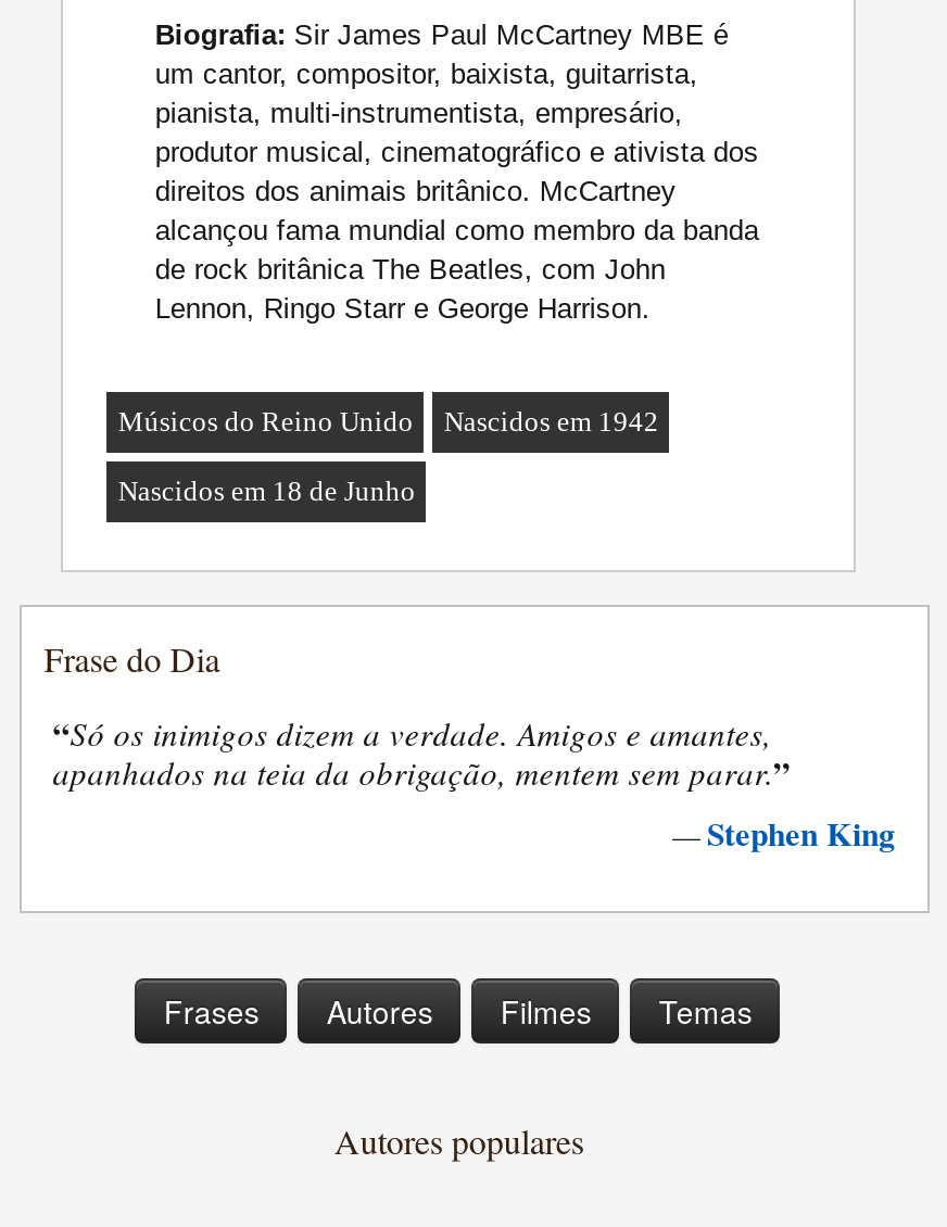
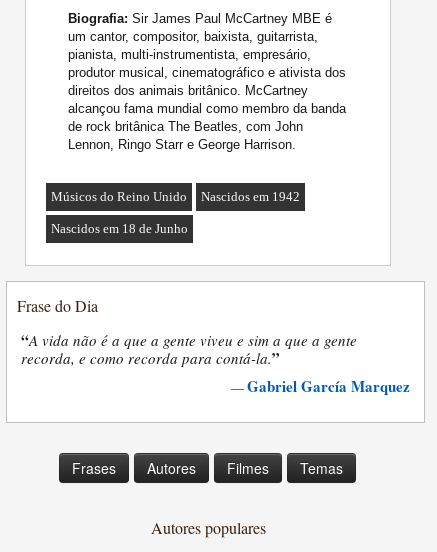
- “Só os inimigos dizem a verdade. Amigos e amantes,
- apanhados na teia da obrigação, mentem sem parar.”
- —Stephen King
+ “A vida não é a que a gente viveu e sim a que a gente
+ recorda, e como recorda para contá-la.”
+ —Gabriel García Marquez
